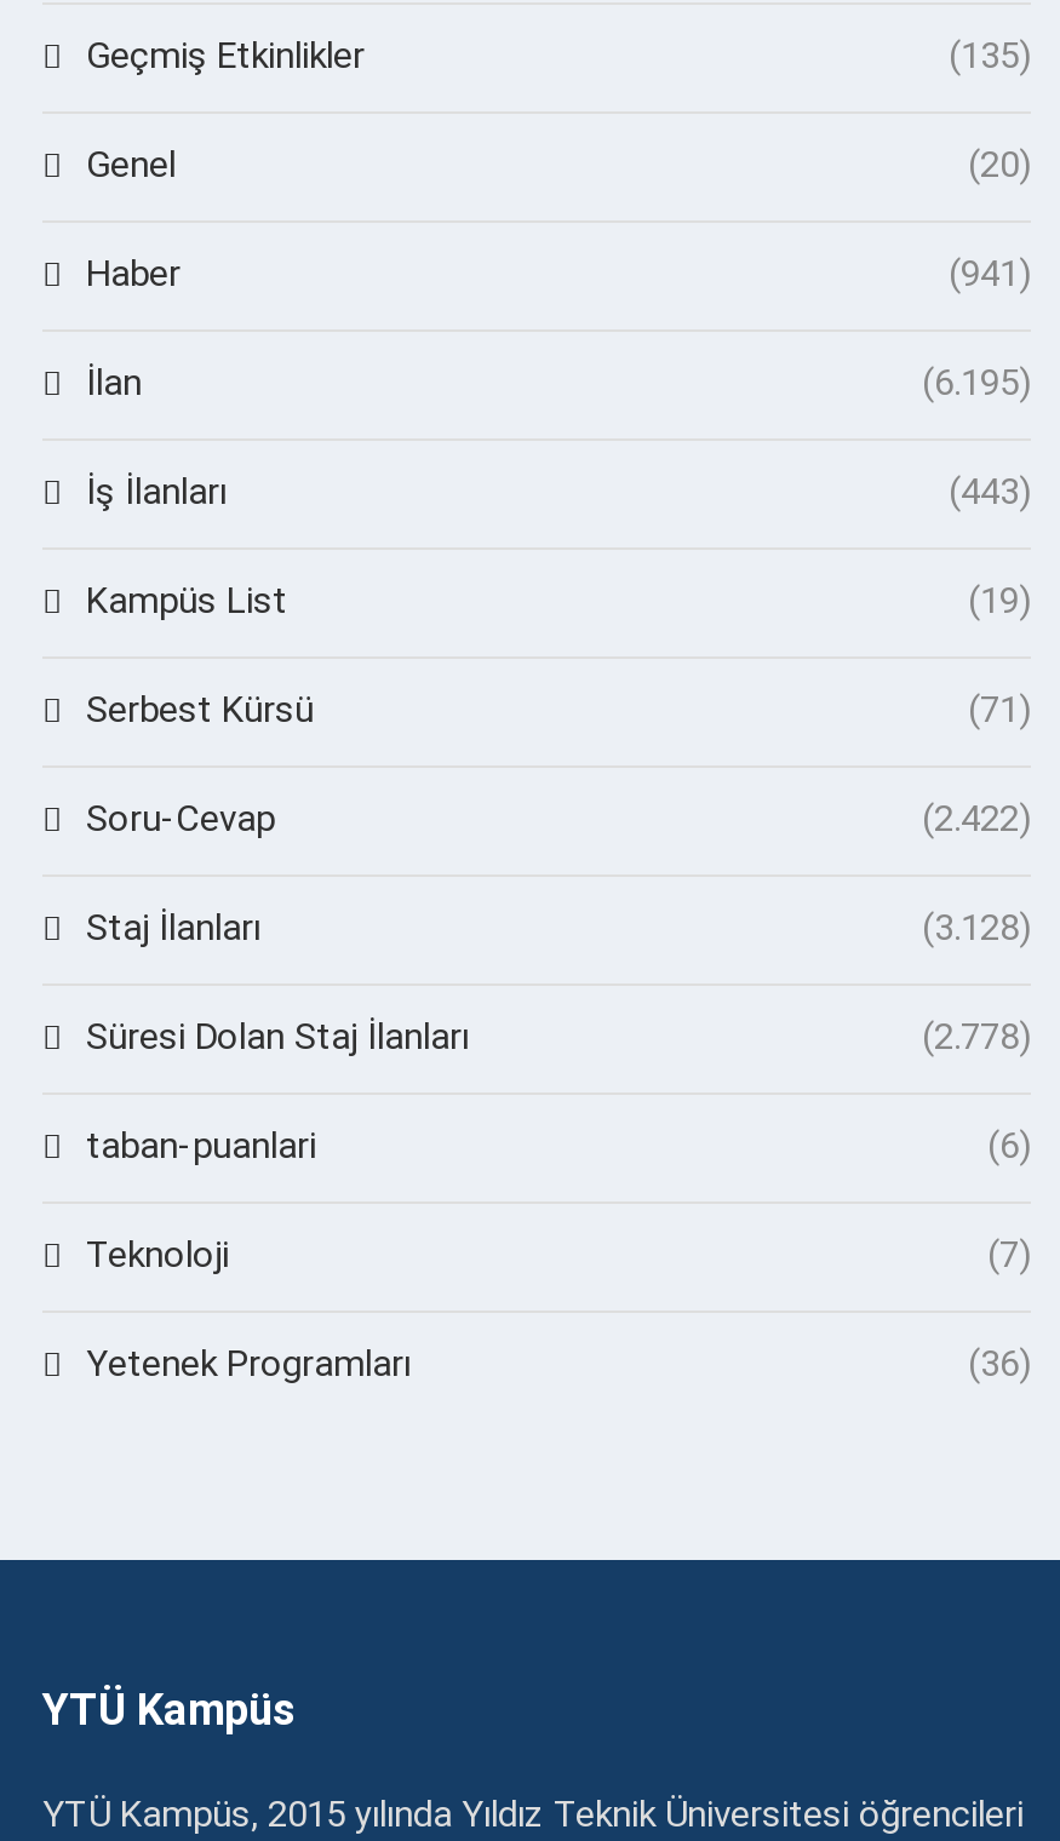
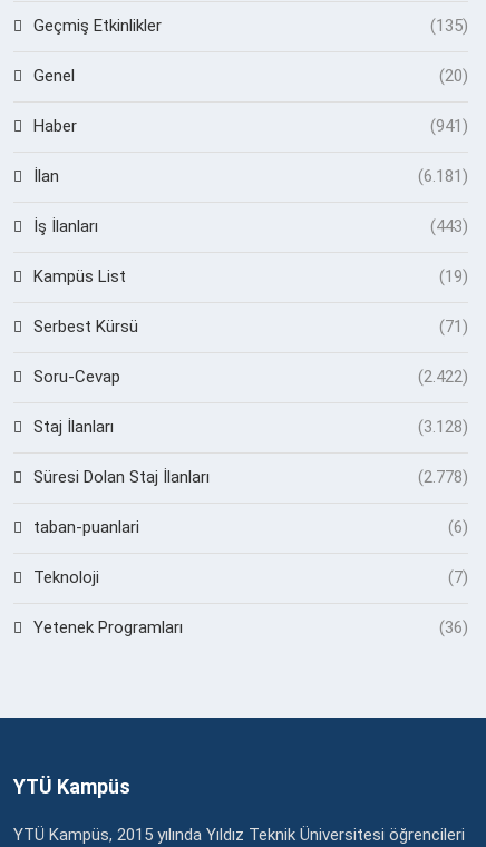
- (6.195)
+ (6.181)
